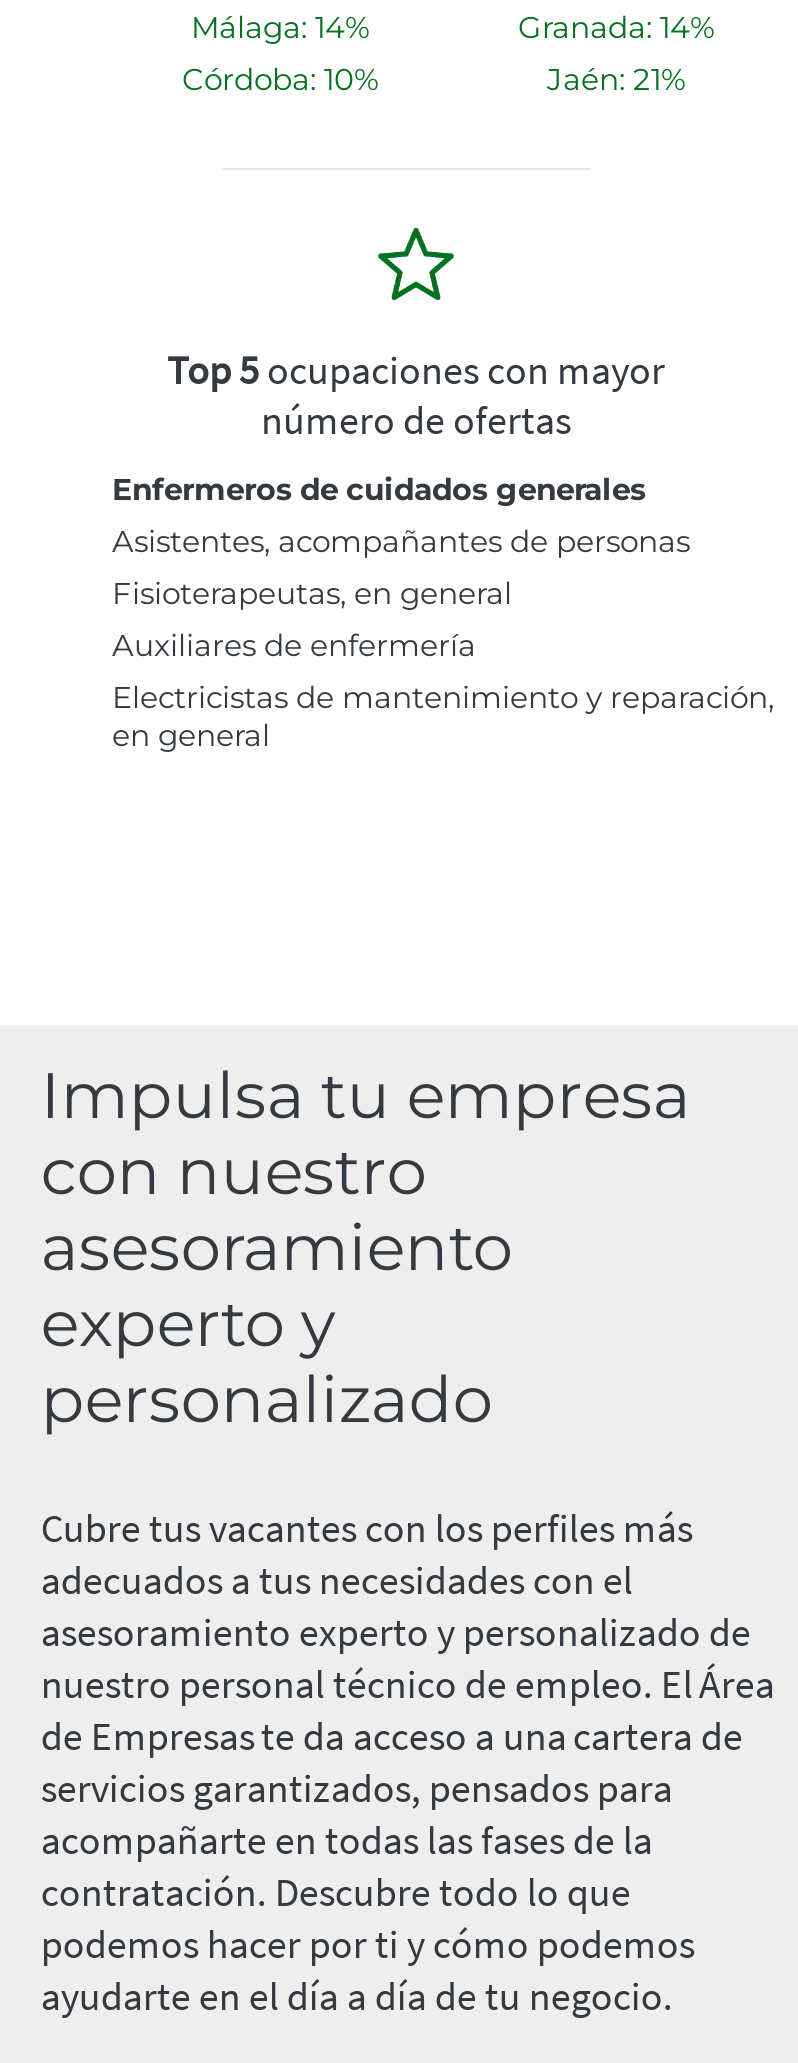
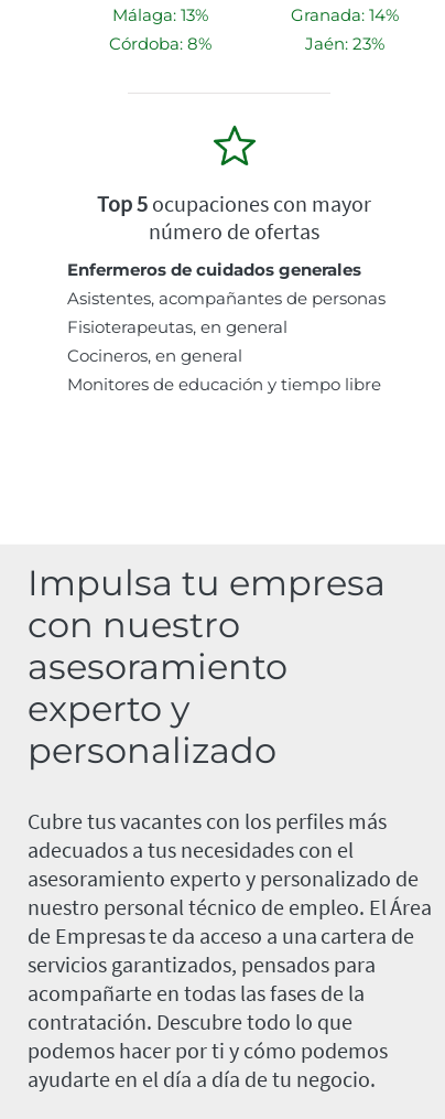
- Málaga: 14%
+ Málaga: 13%

- Córdoba: 10%
+ Córdoba: 8%

- Jaén: 21%
+ Jaén: 23%

- Auxiliares de enfermería
- Electricistas de mantenimiento y reparación,
- en general
+ Cocineros, en general
+ Monitores de educación y tiempo libre
